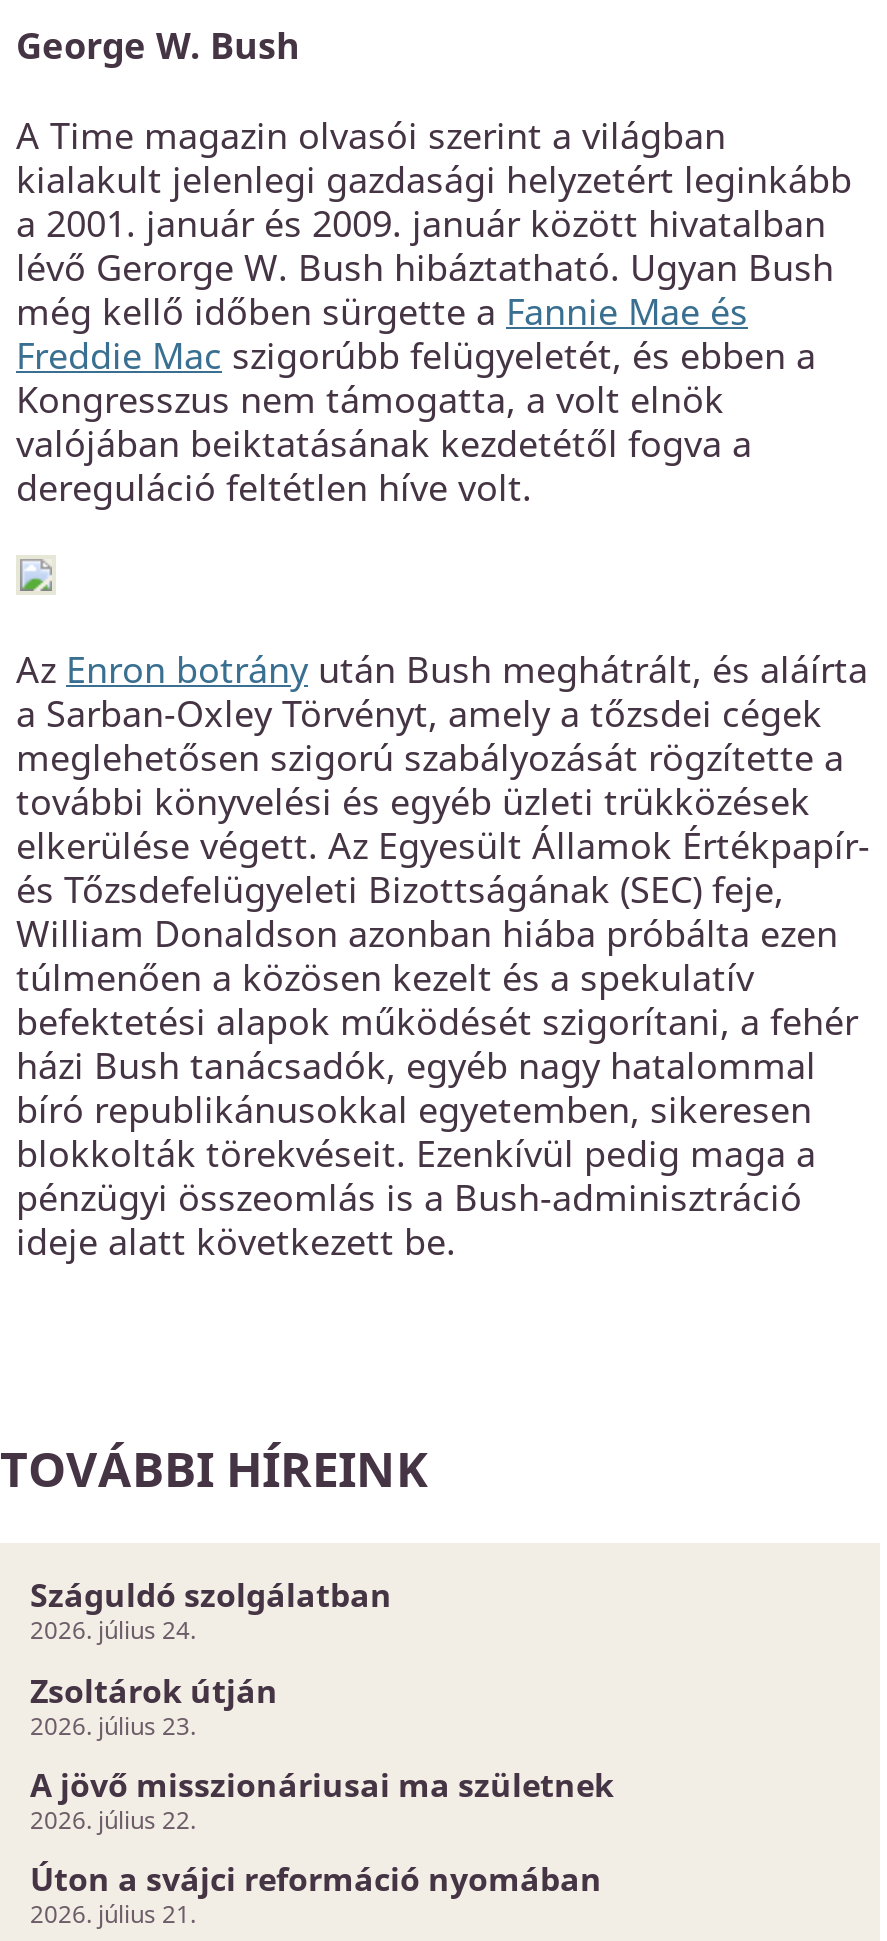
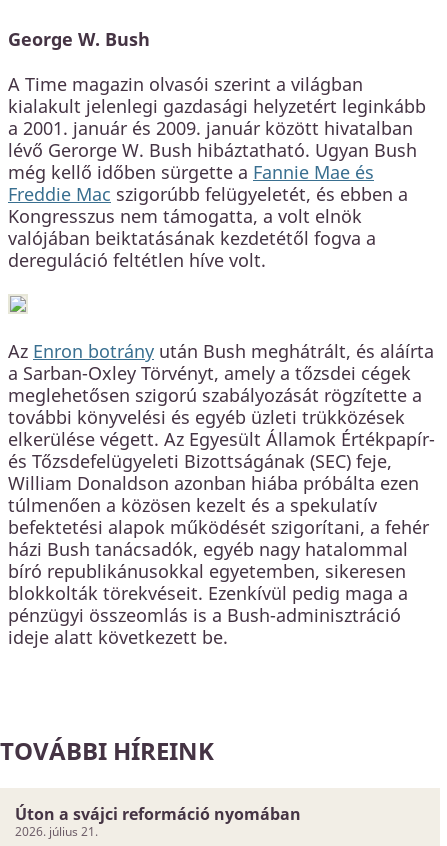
- Száguldó szolgálatban
- 2026. július 24.
- Zsoltárok útján
- 2026. július 23.
- A jövő misszionáriusai ma születnek
- 2026. július 22.
